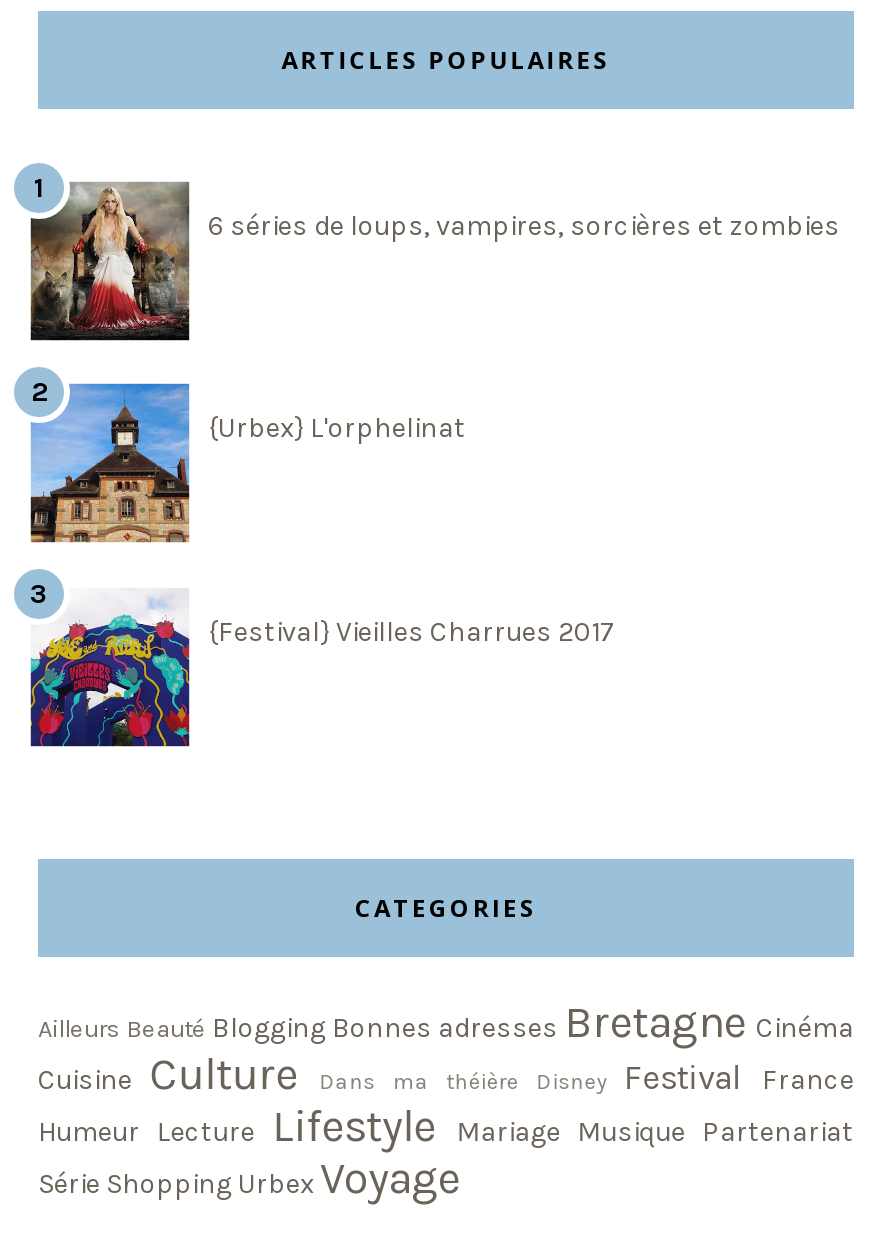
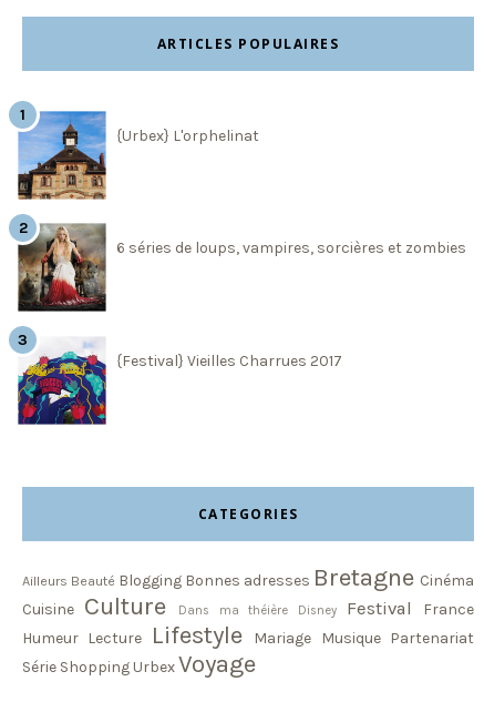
moved down: [image] | 6 séries de loups, vampires, sorcières et zombies

moved up: [image] | {Urbex} L'orphelinat
